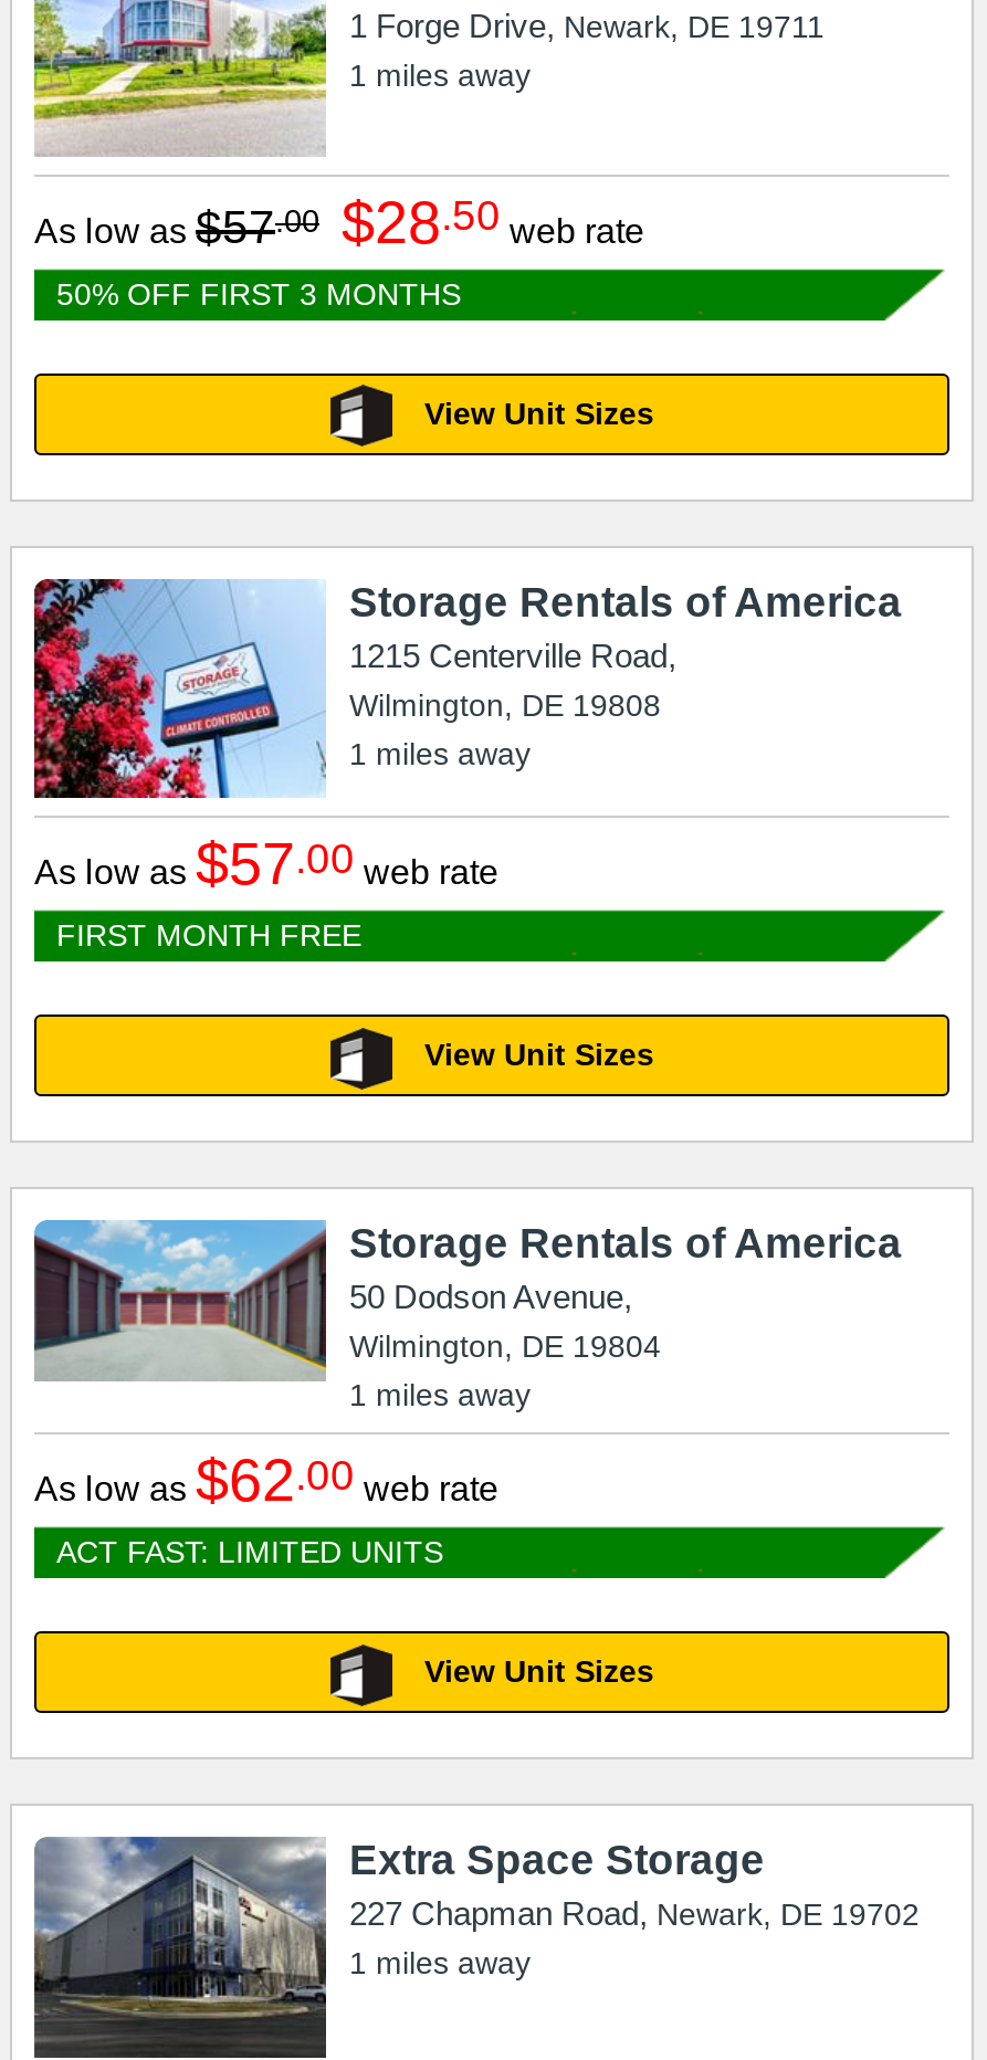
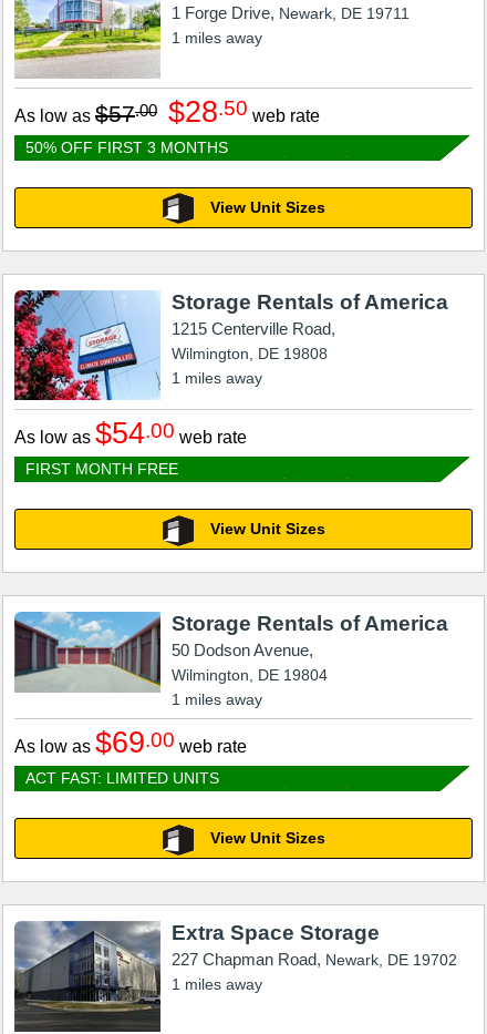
- As low as$57.00web rate
+ As low as$54.00web rate

- As low as$62.00web rate
+ As low as$69.00web rate
